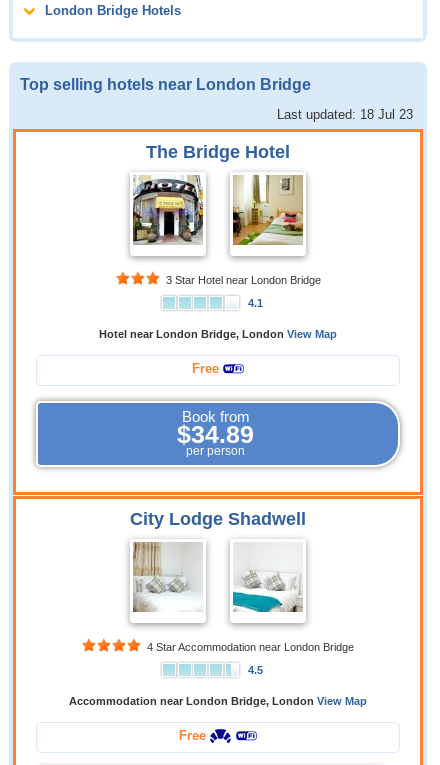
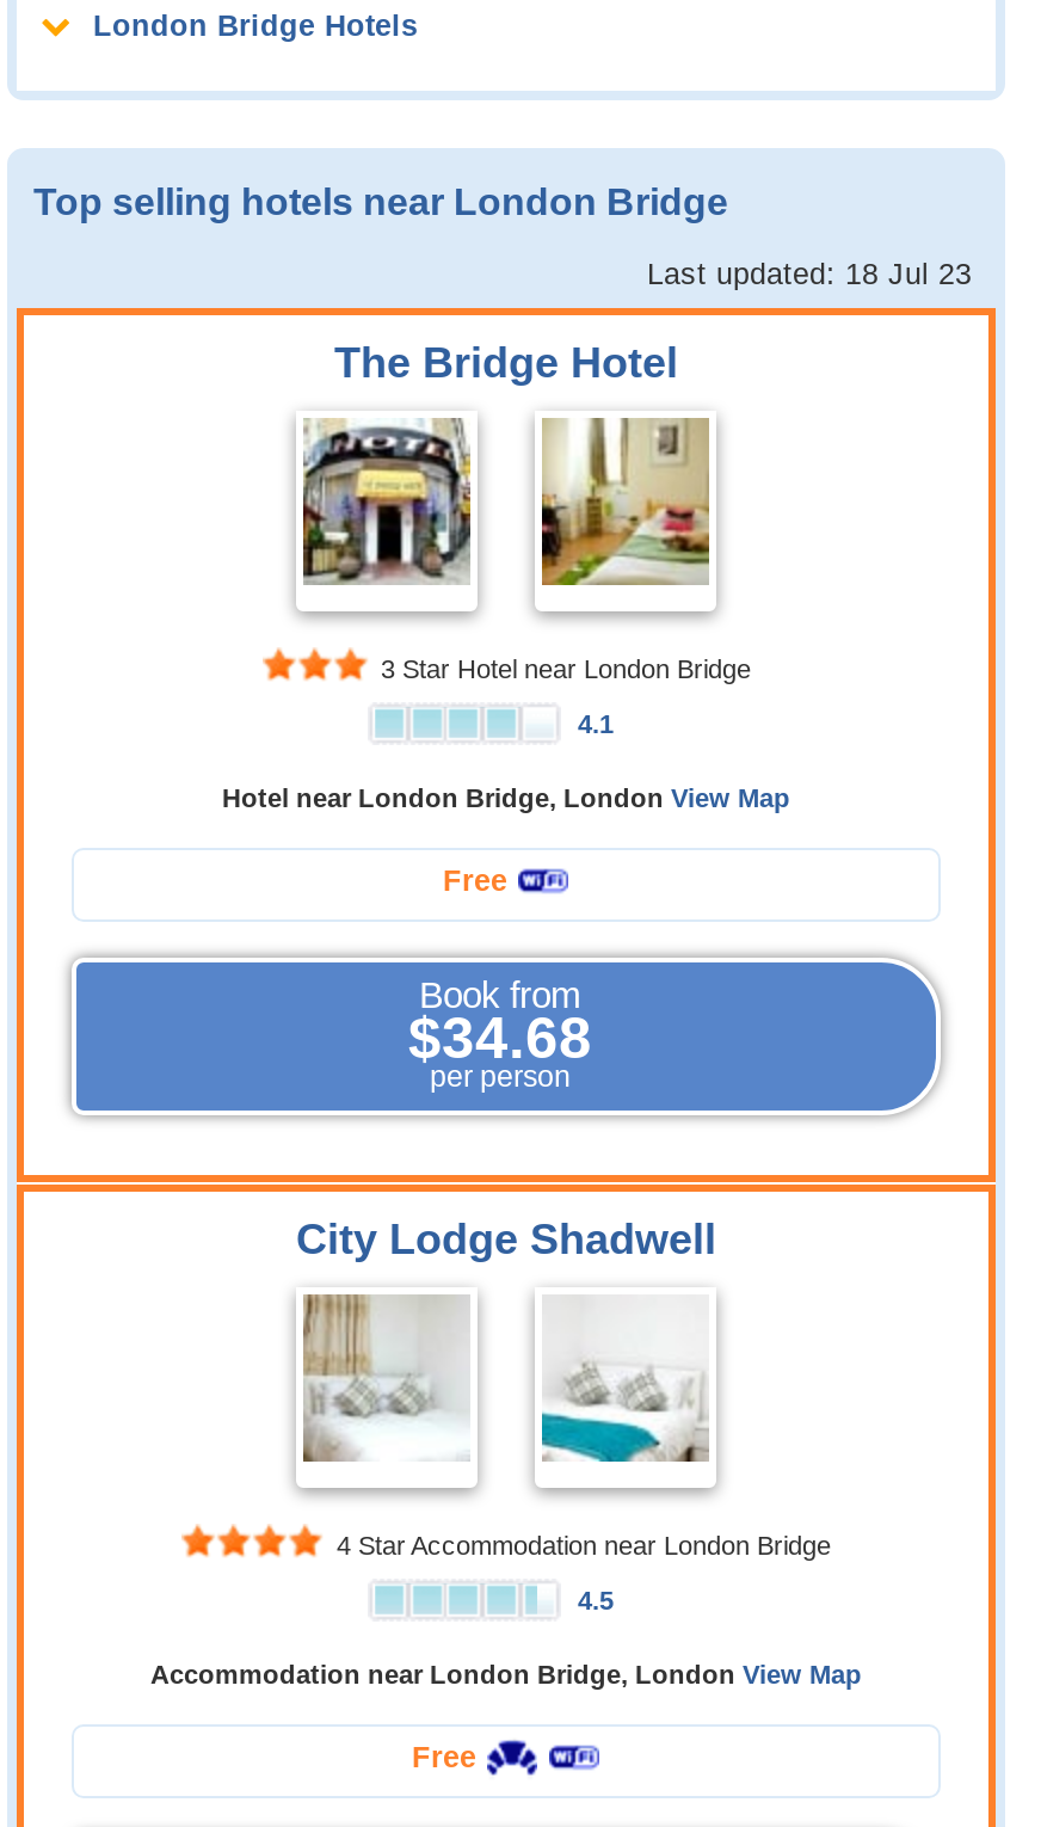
- $34.89
+ $34.68
